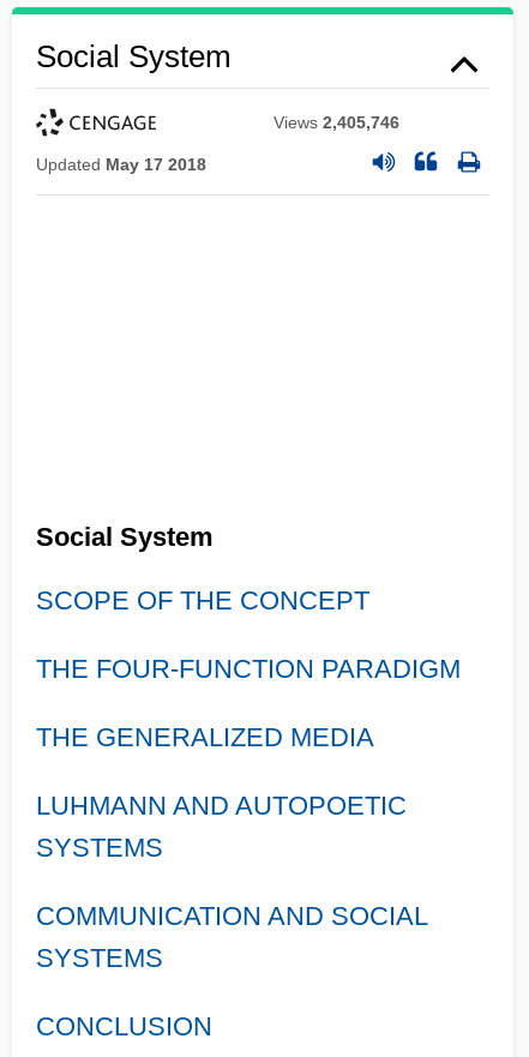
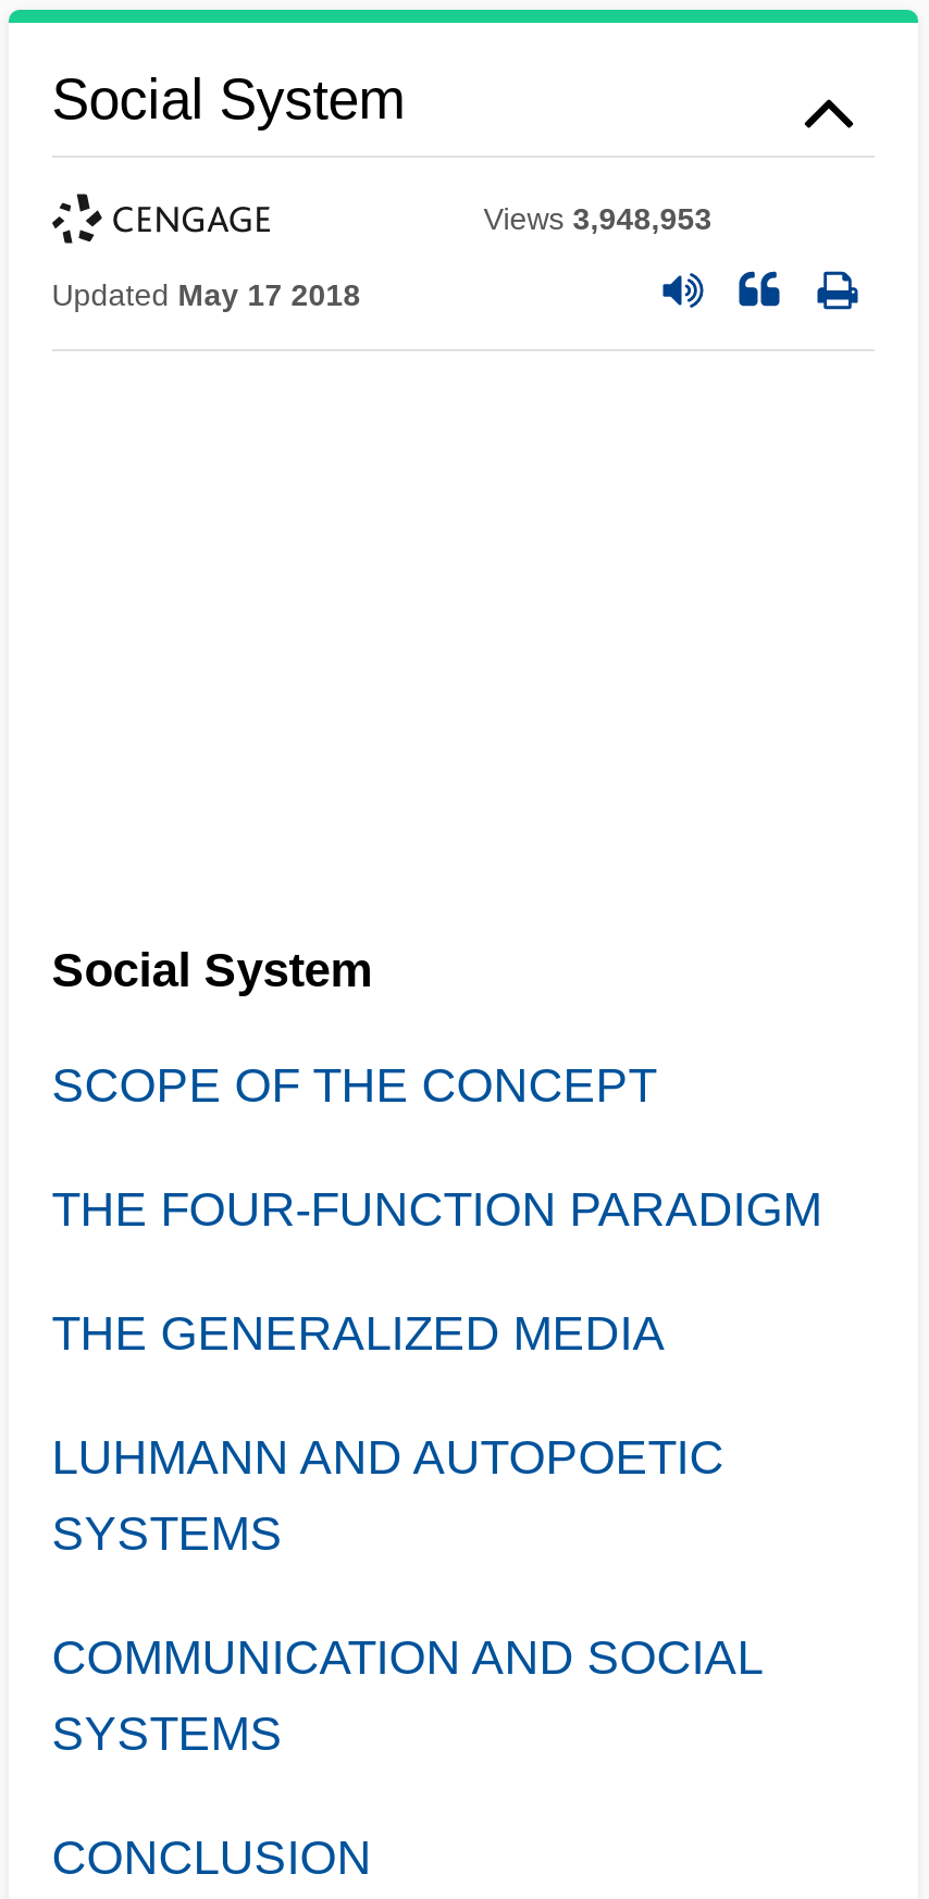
- Views 2,405,746
+ Views 3,948,953
